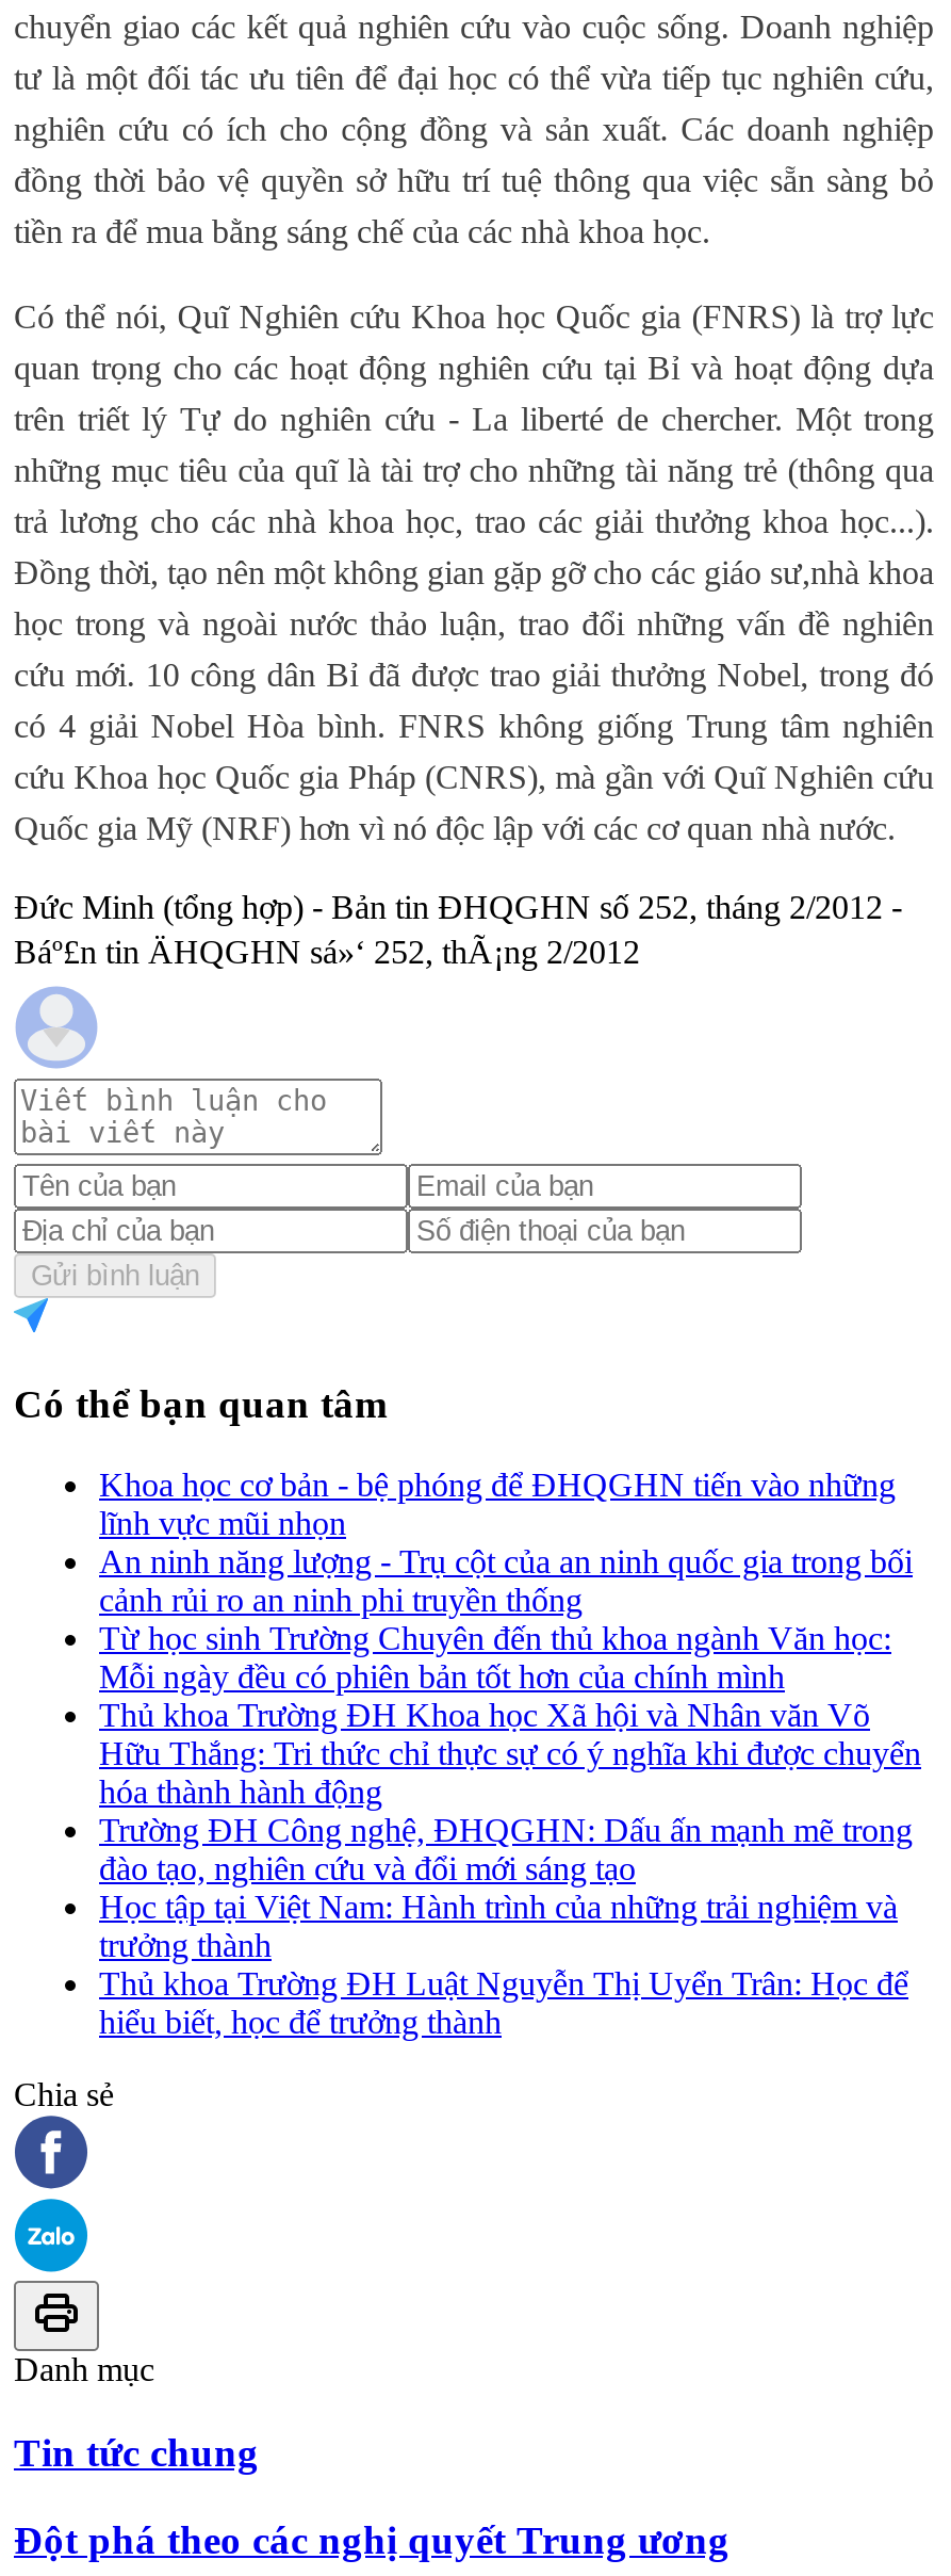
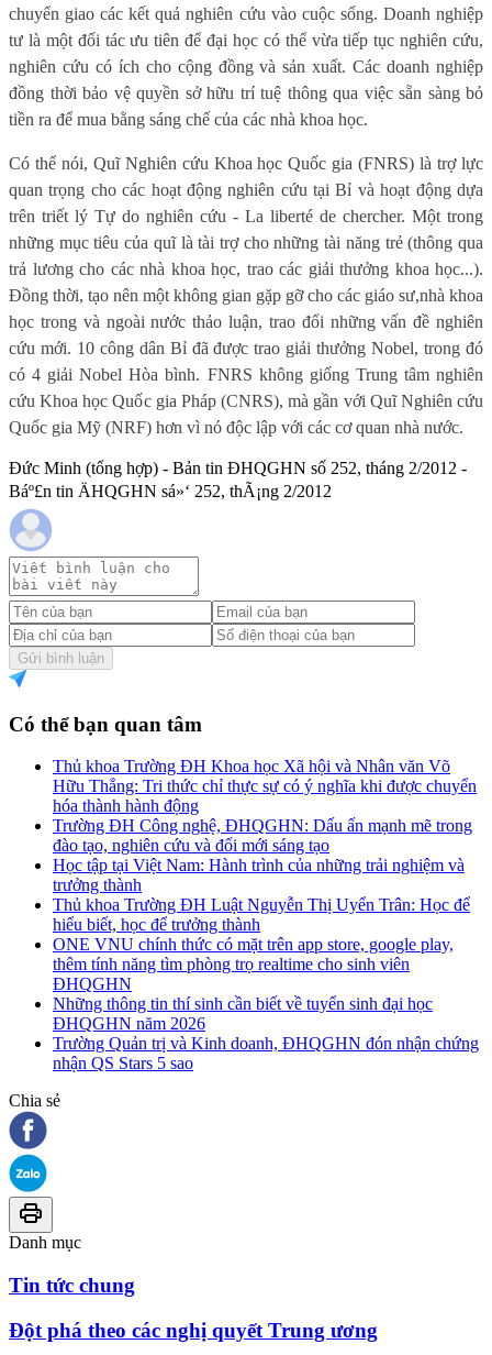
- Khoa học cơ bản - bệ phóng để ĐHQGHN tiến vào những
- lĩnh vực mũi nhọn
- An ninh năng lượng - Trụ cột của an ninh quốc gia trong bối
- cảnh rủi ro an ninh phi truyền thống
- Từ học sinh Trường Chuyên đến thủ khoa ngành Văn học:
- Mỗi ngày đều có phiên bản tốt hơn của chính mình

moved up: Thủ khoa Trường ĐH Khoa học Xã hội và Nhân văn Võ | Hữu Thắng: Tri thức chỉ thực sự có ý nghĩa khi được chuyển | hóa thành hành động | ... | Thủ khoa Trường ĐH Luật Nguyễn Thị Uyển Trân: Học để | hiểu biết, học để trưởng thành

+ ONE VNU chính thức có mặt trên app store, google play,
+ thêm tính năng tìm phòng trọ realtime cho sinh viên
+ ĐHQGHN
+ Những thông tin thí sinh cần biết về tuyển sinh đại học
+ ĐHQGHN năm 2026
+ Trường Quản trị và Kinh doanh, ĐHQGHN đón nhận chứng
+ nhận QS Stars 5 sao
